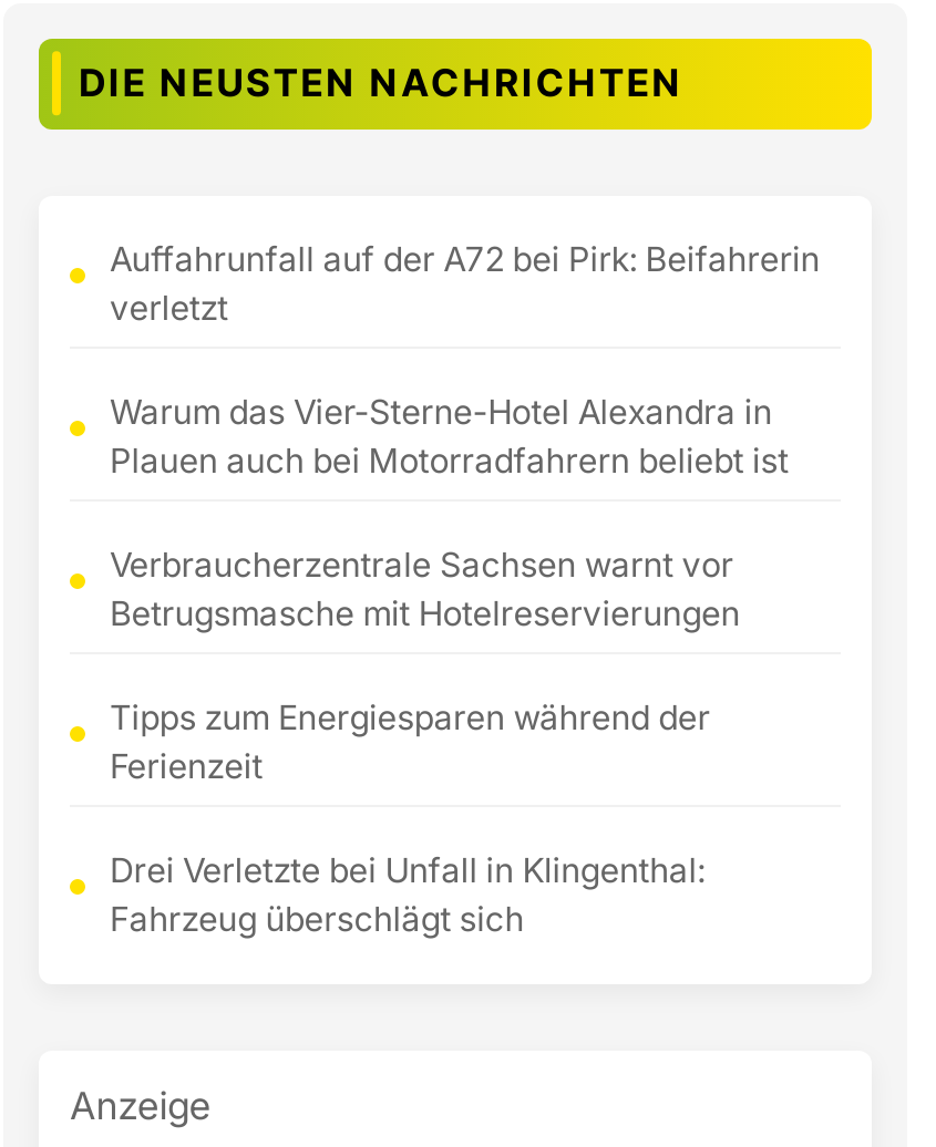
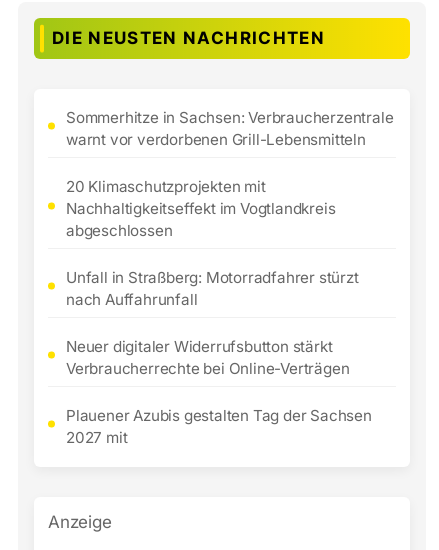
- Auffahrunfall auf der A72 bei Pirk: Beifahrerin
- verletzt
+ Sommerhitze in Sachsen: Verbraucherzentrale
+ warnt vor verdorbenen Grill-Lebensmitteln

- Warum das Vier-Sterne-Hotel Alexandra in
- Plauen auch bei Motorradfahrern beliebt ist
+ 20 Klimaschutzprojekten mit
+ Nachhaltigkeitseffekt im Vogtlandkreis
+ abgeschlossen

- Verbraucherzentrale Sachsen warnt vor
- Betrugsmasche mit Hotelreservierungen
+ Unfall in Straßberg: Motorradfahrer stürzt
+ nach Auffahrunfall

- Tipps zum Energiesparen während der
- Ferienzeit
+ Neuer digitaler Widerrufsbutton stärkt
+ Verbraucherrechte bei Online-Verträgen

- Drei Verletzte bei Unfall in Klingenthal:
- Fahrzeug überschlägt sich
+ Plauener Azubis gestalten Tag der Sachsen
+ 2027 mit
